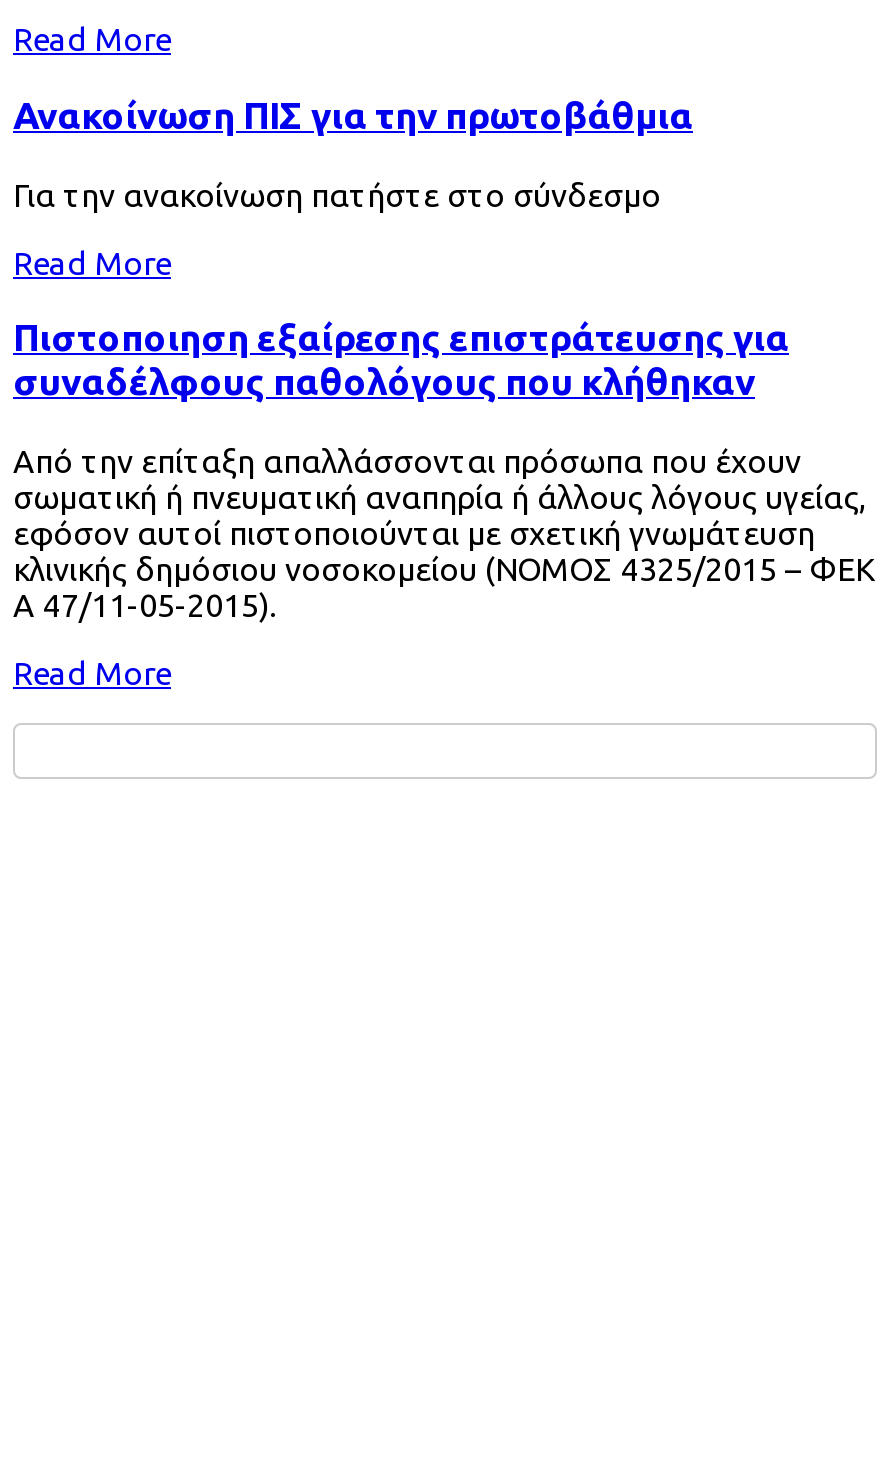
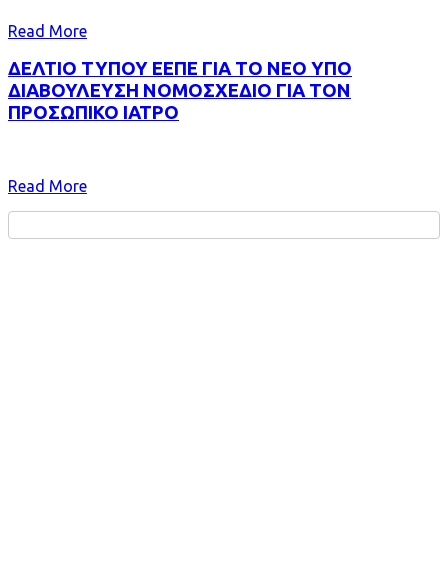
- Ανακοίνωση ΠΙΣ για την πρωτοβάθμια
- Για την ανακοίνωση πατήστε στο σύνδεσμο
- Read More
- Πιστοποιηση εξαίρεσης επιστράτευσης για
- συναδέλφους παθολόγους που κλήθηκαν
- Από την επίταξη απαλλάσσονται πρόσωπα που έχουν
- σωματική ή πνευματική αναπηρία ή άλλους λόγους υγείας,
- εφόσον αυτοί πιστοποιούνται με σχετική γνωμάτευση
- κλινικής δημόσιου νοσοκομείου (ΝΟΜΟΣ 4325/2015 – ΦΕΚ
- Α 47/11-05-2015).
+ ΔΕΛΤΙΟ ΤΥΠΟΥ ΕΕΠΕ ΓΙΑ ΤΟ ΝΕΟ ΥΠΟ
+ ΔΙΑΒΟΥΛΕΥΣΗ ΝΟΜΟΣΧΕΔΙΟ ΓΙΑ ΤΟΝ
+ ΠΡΟΣΩΠΙΚΟ ΙΑΤΡΟ
